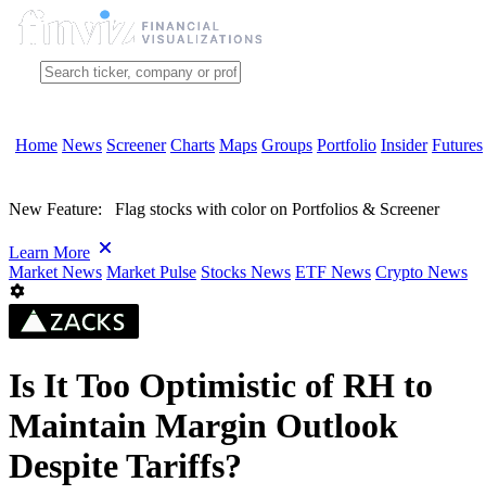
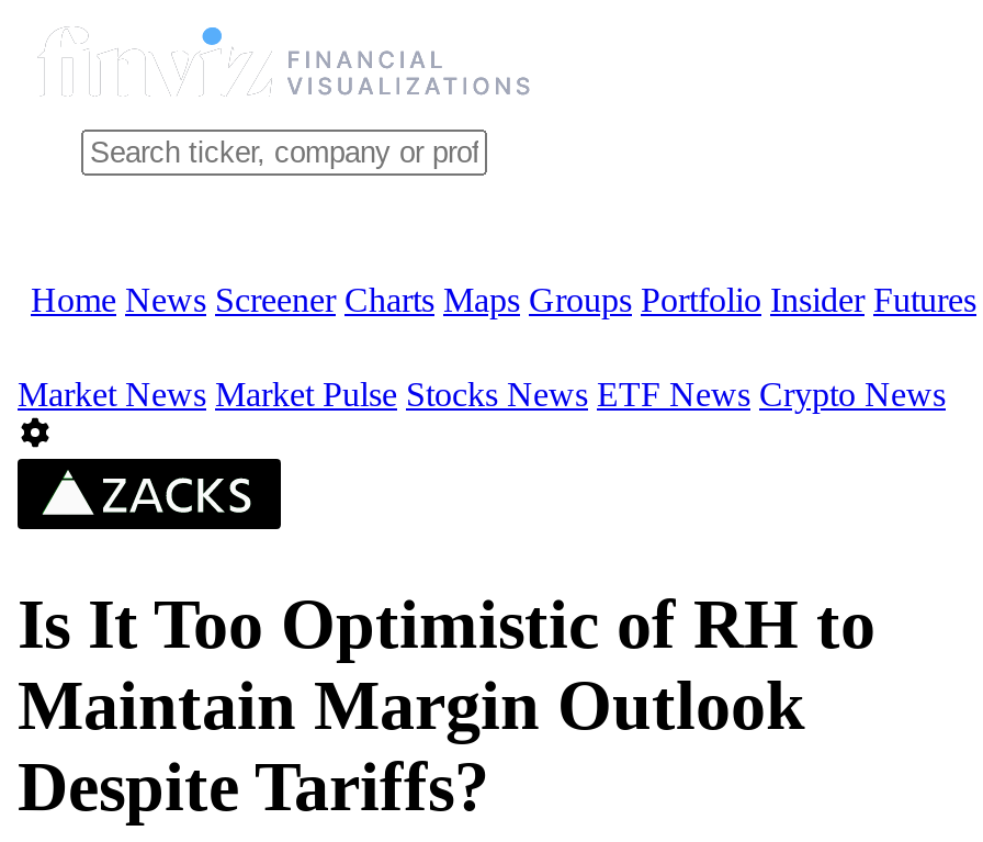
- New Feature: Flag stocks with color on Portfolios & Screener
- Learn More
